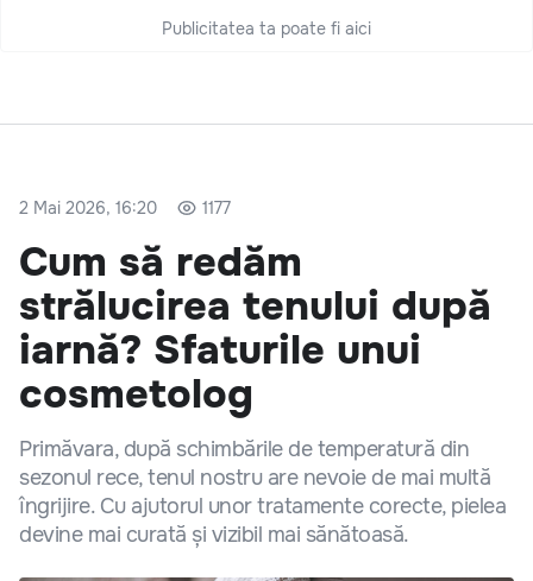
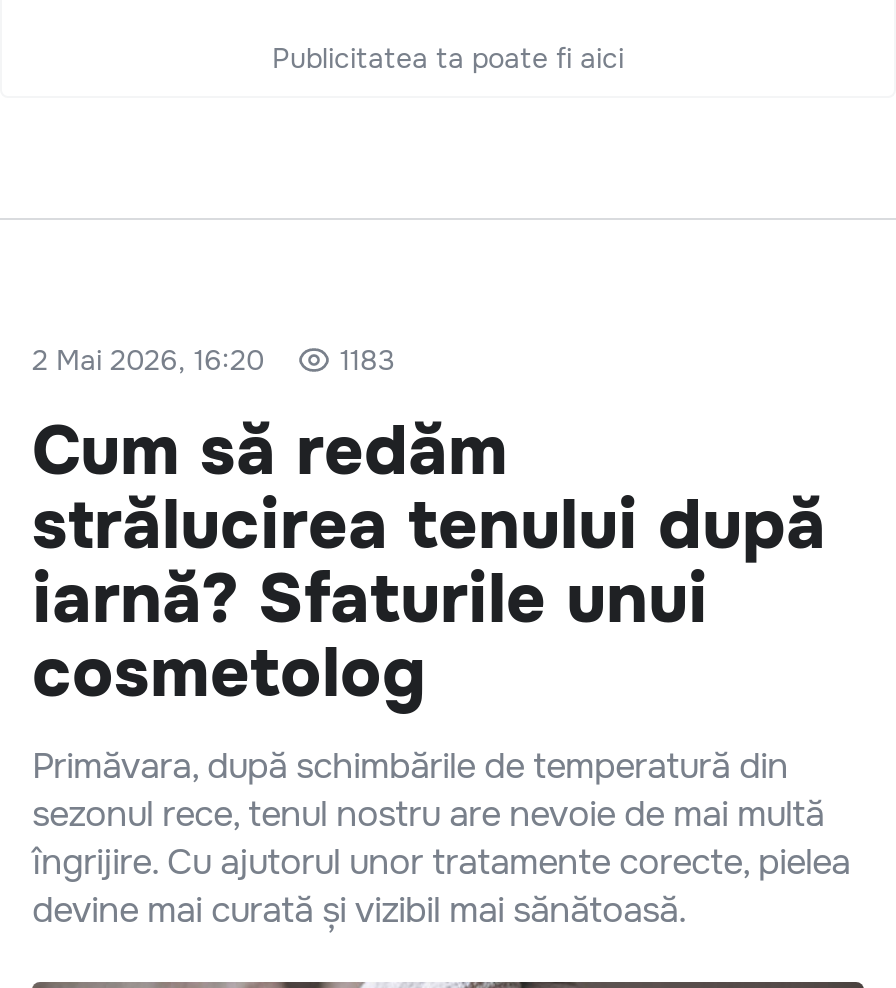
- 1177
+ 1183
